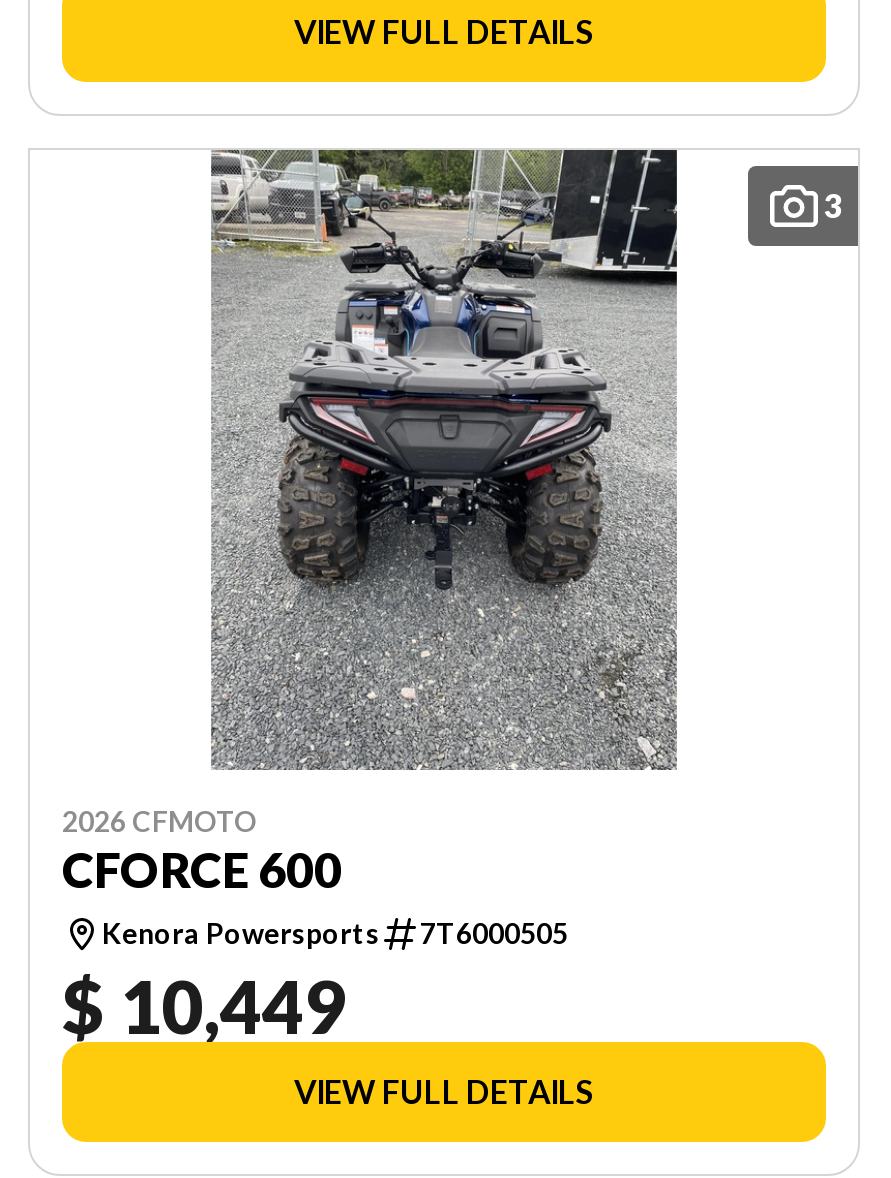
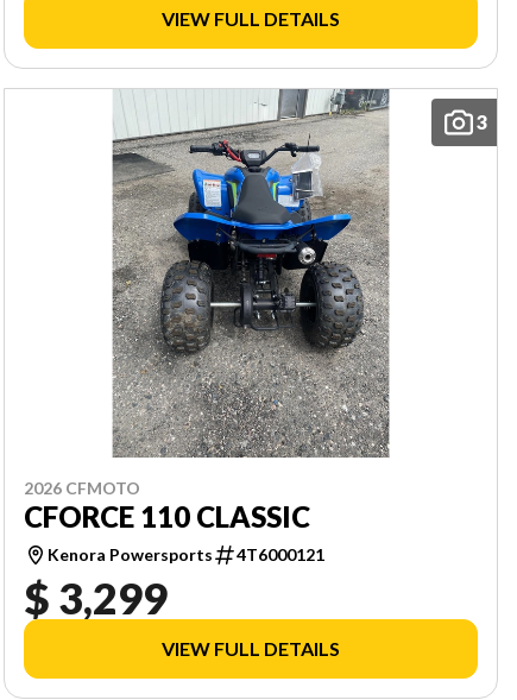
- [image]
- CFORCE 600
+ [image]
+ CFORCE 110 CLASSIC

- 7T6000505
- $ 10,449
+ 4T6000121
+ $ 3,299
